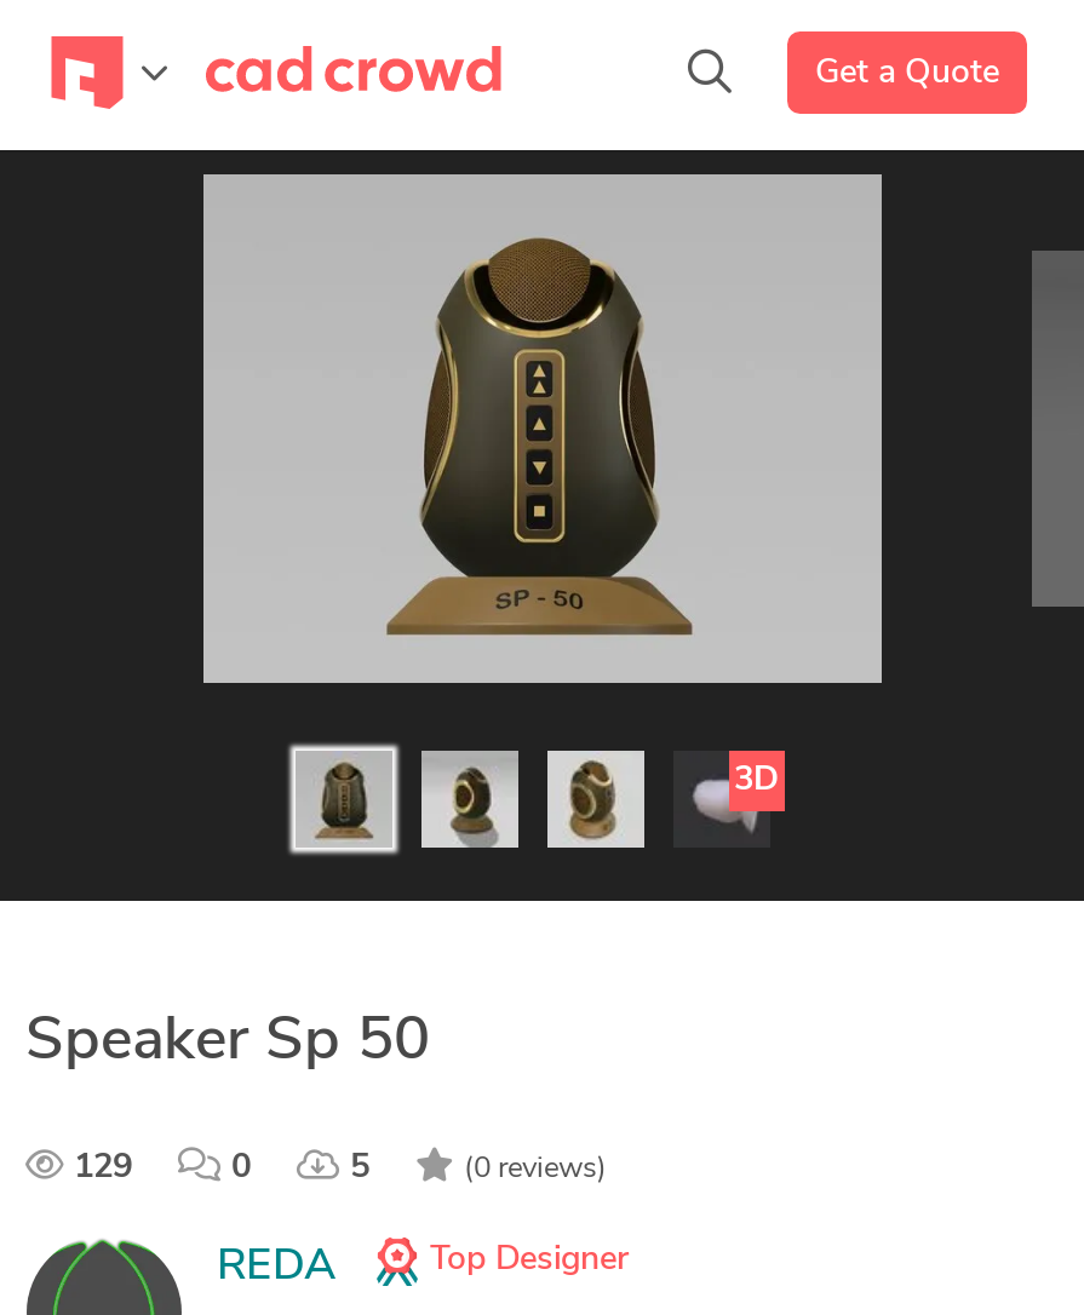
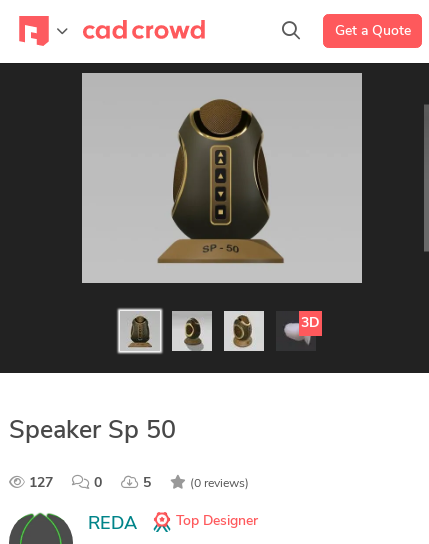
- 129
+ 127
